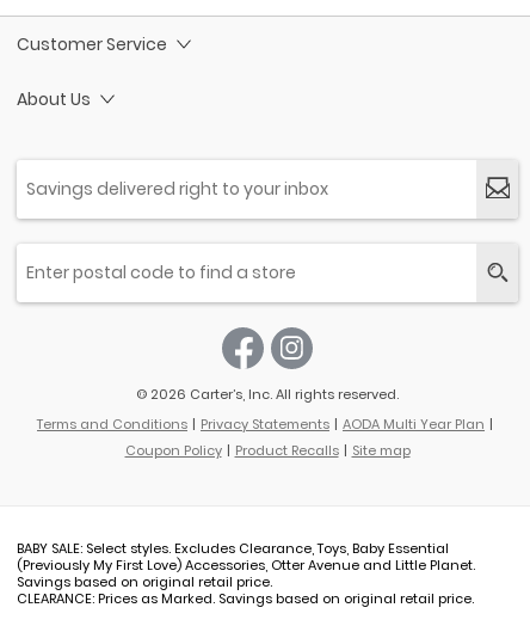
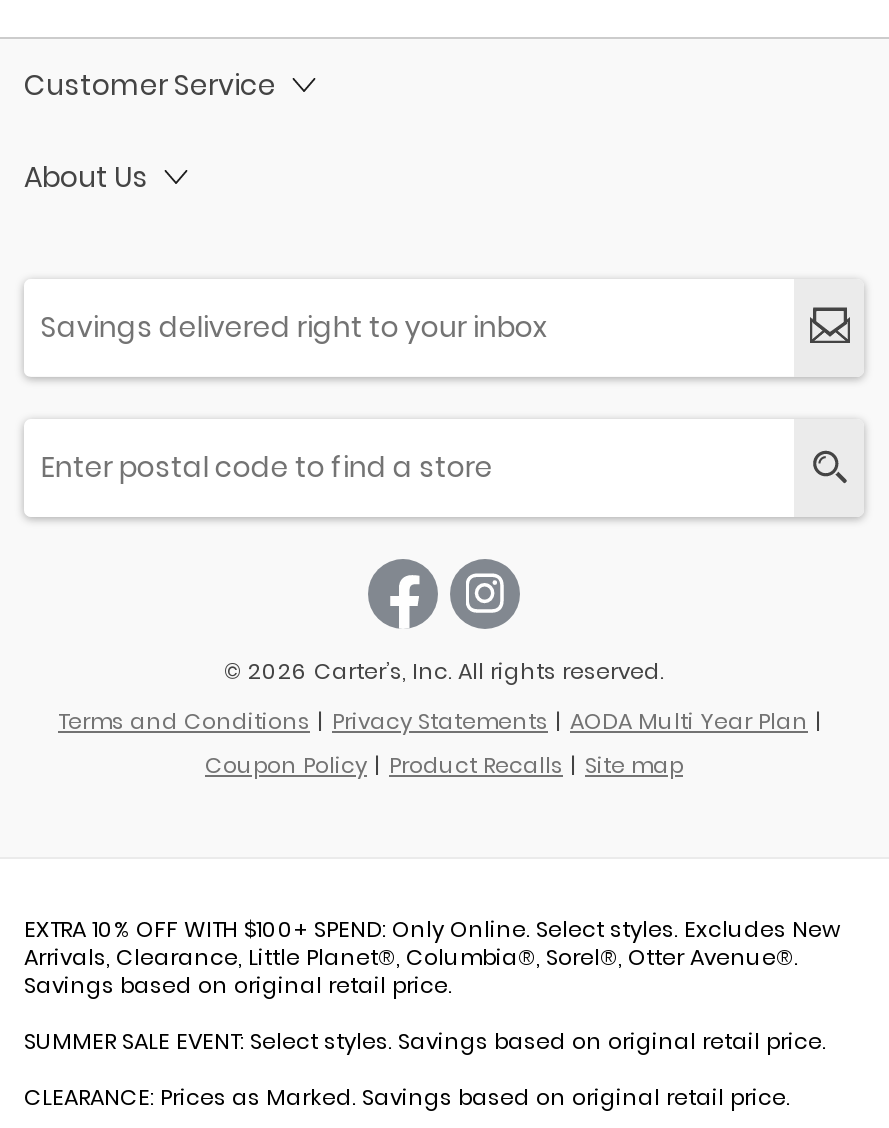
- BABY SALE: Select styles. Excludes Clearance, Toys, Baby Essential
- (Previously My First Love) Accessories, Otter Avenue and Little Planet.
+ EXTRA 10% OFF WITH $100+ SPEND: Only Online. Select styles. Excludes New
+ Arrivals, Clearance, Little Planet®, Columbia®, Sorel®, Otter Avenue®.

+ SUMMER SALE EVENT: Select styles. Savings based on original retail price.
